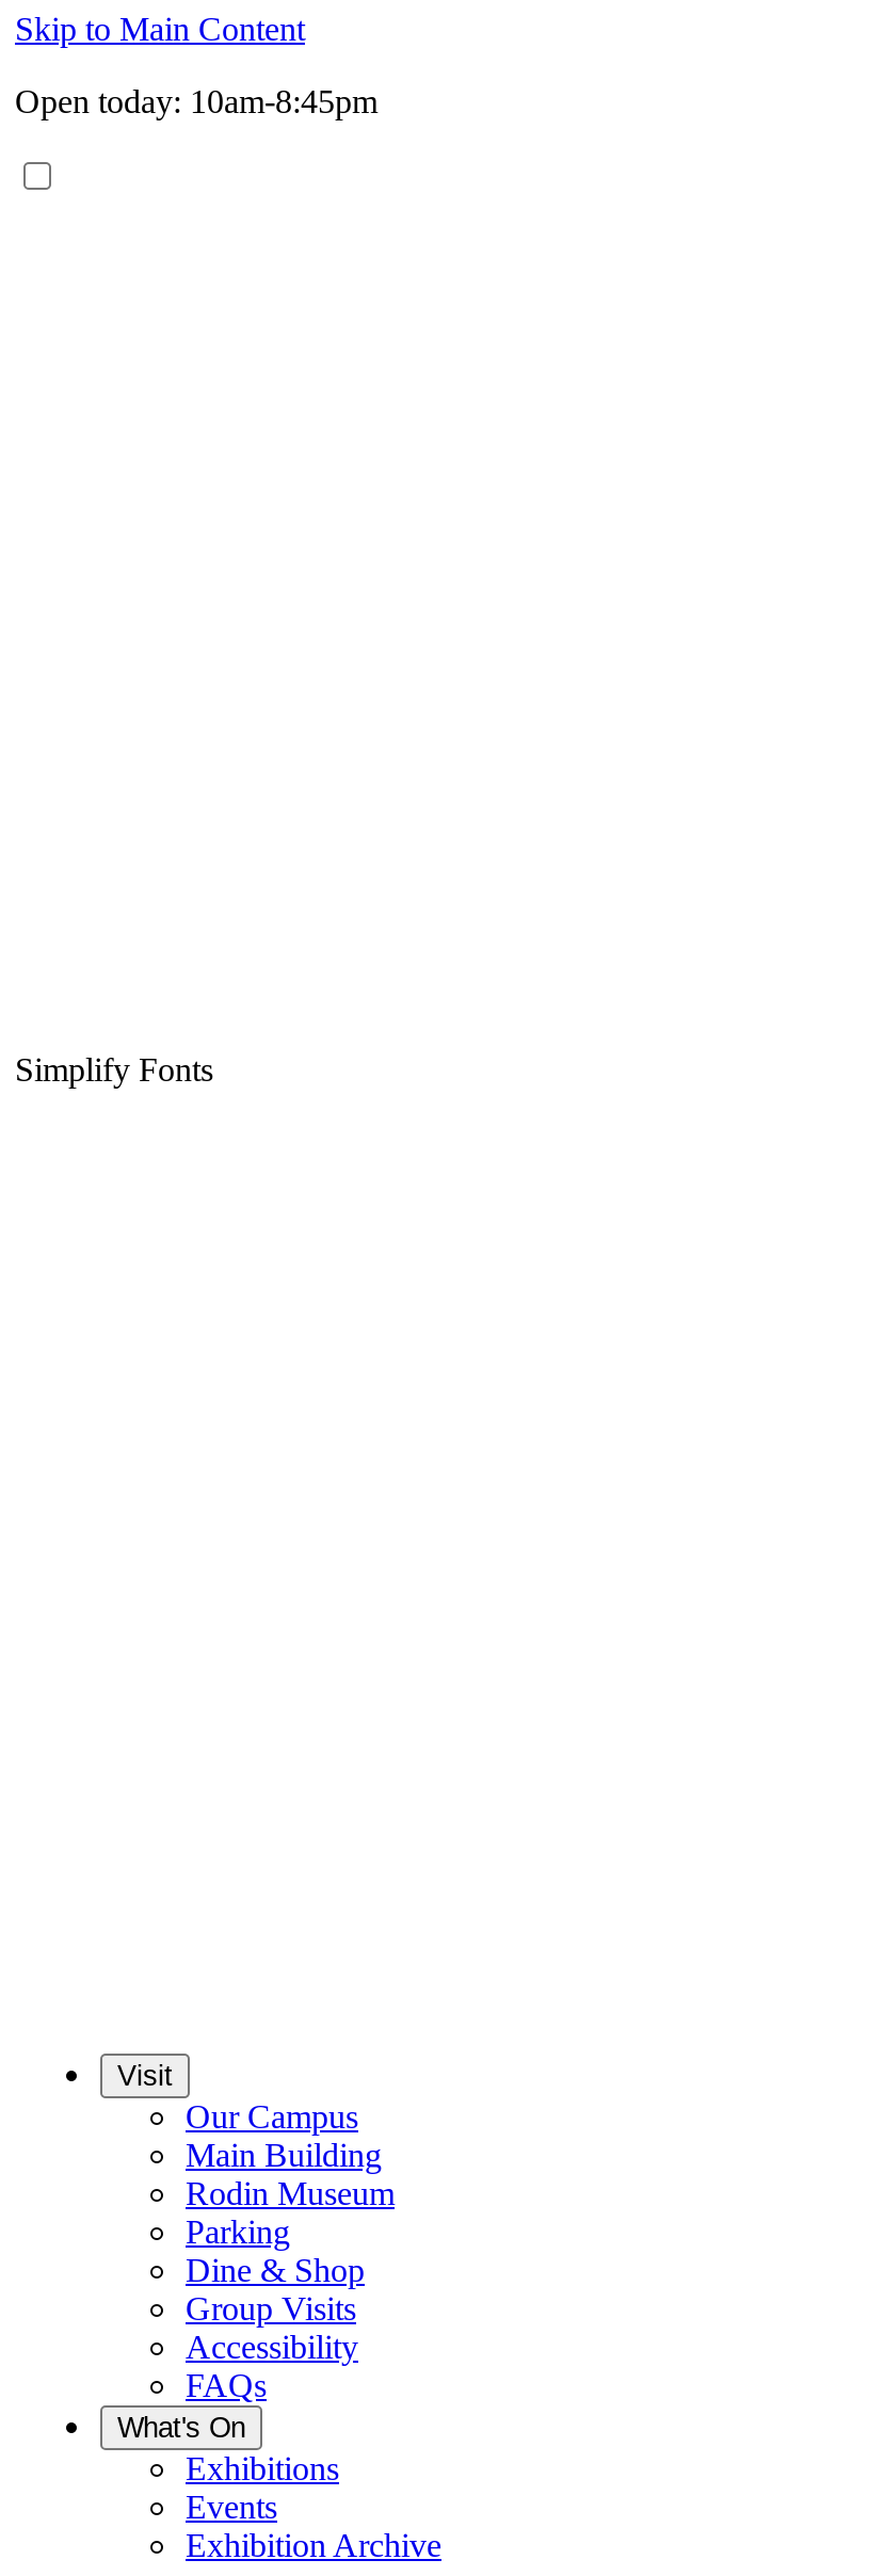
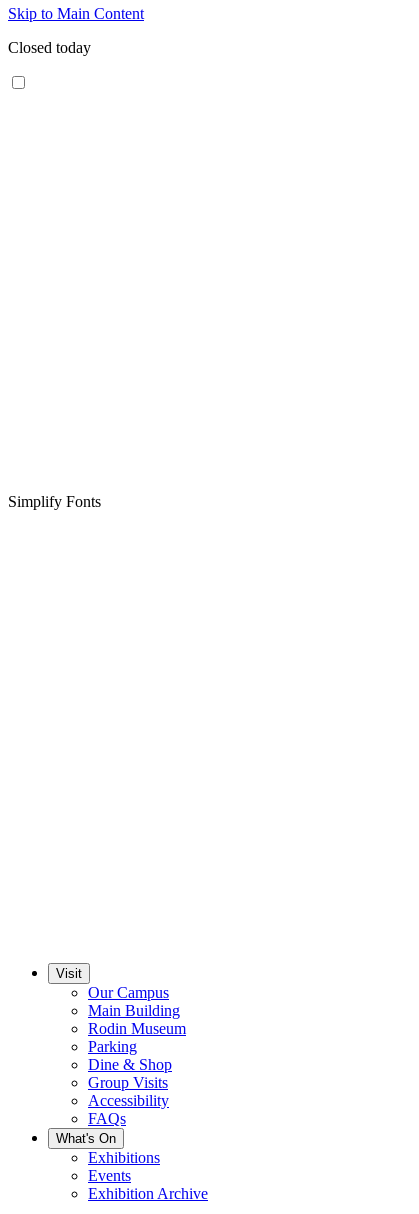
- Open today: 10am-8:45pm
+ Closed today
